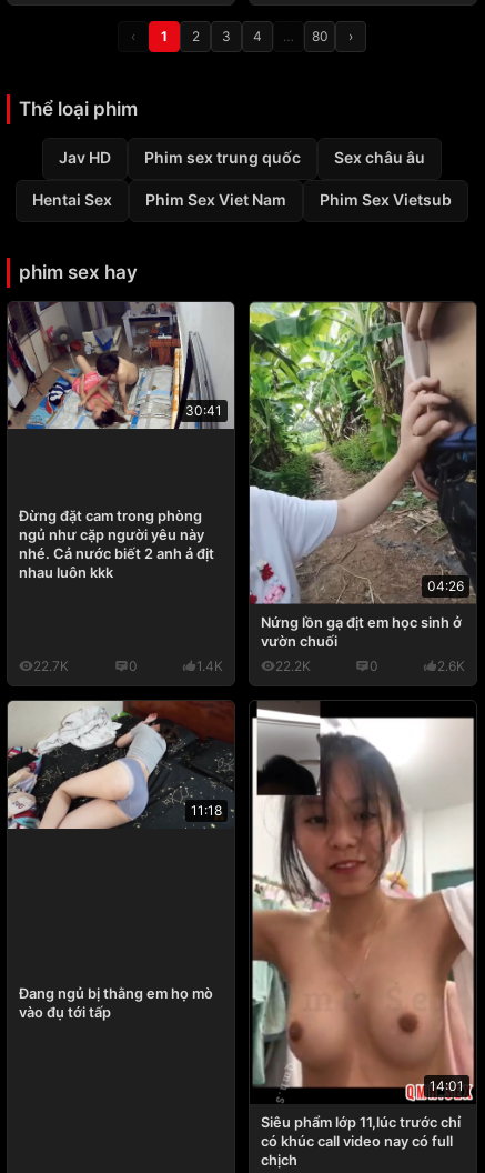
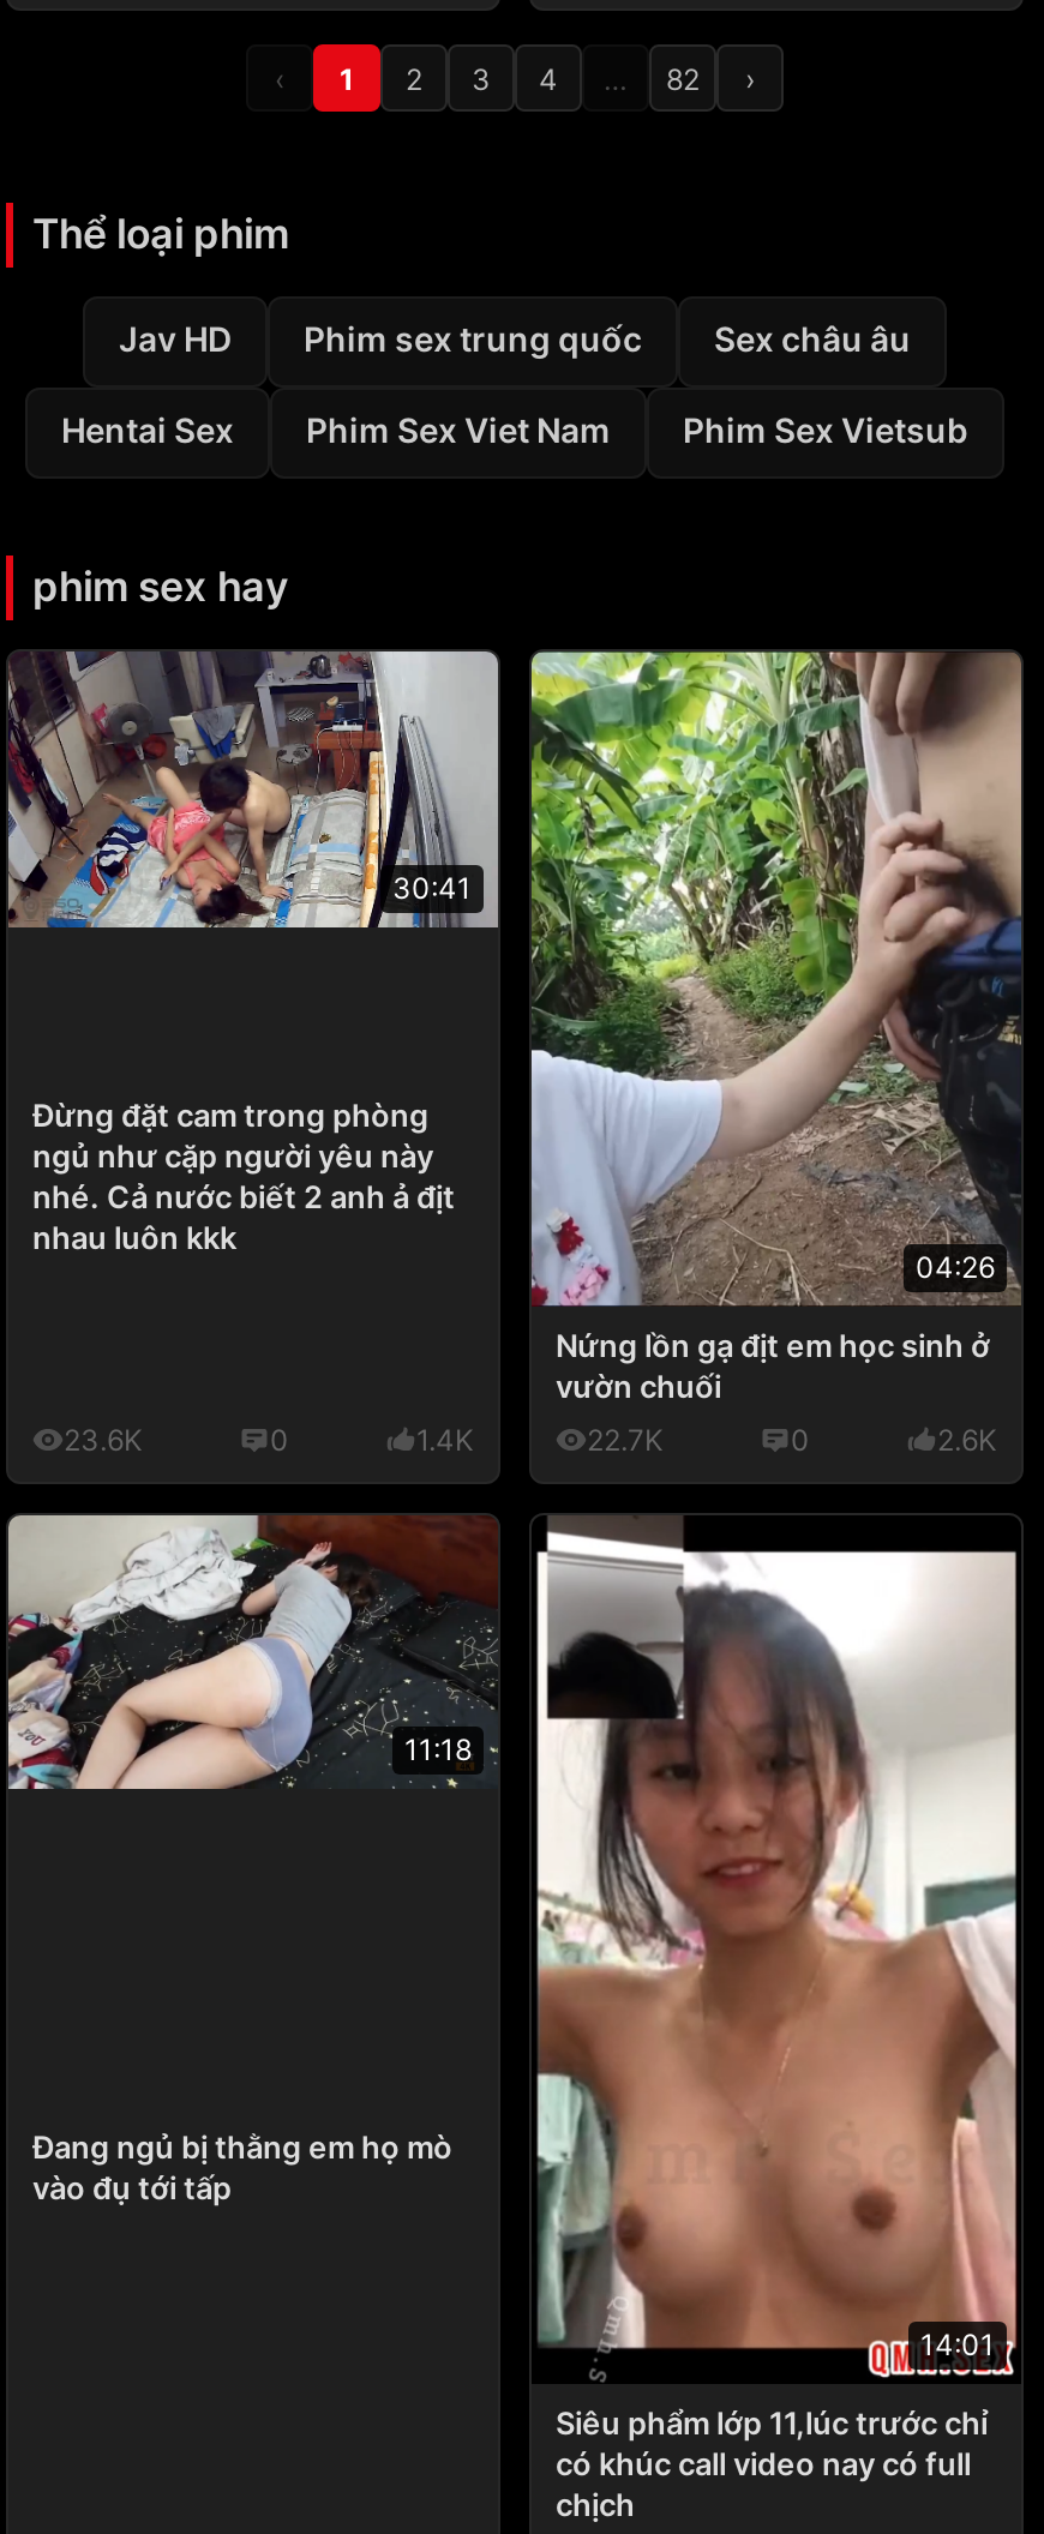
- 80
+ 82

- 22.7K
+ 23.6K

- 22.2K
+ 22.7K
